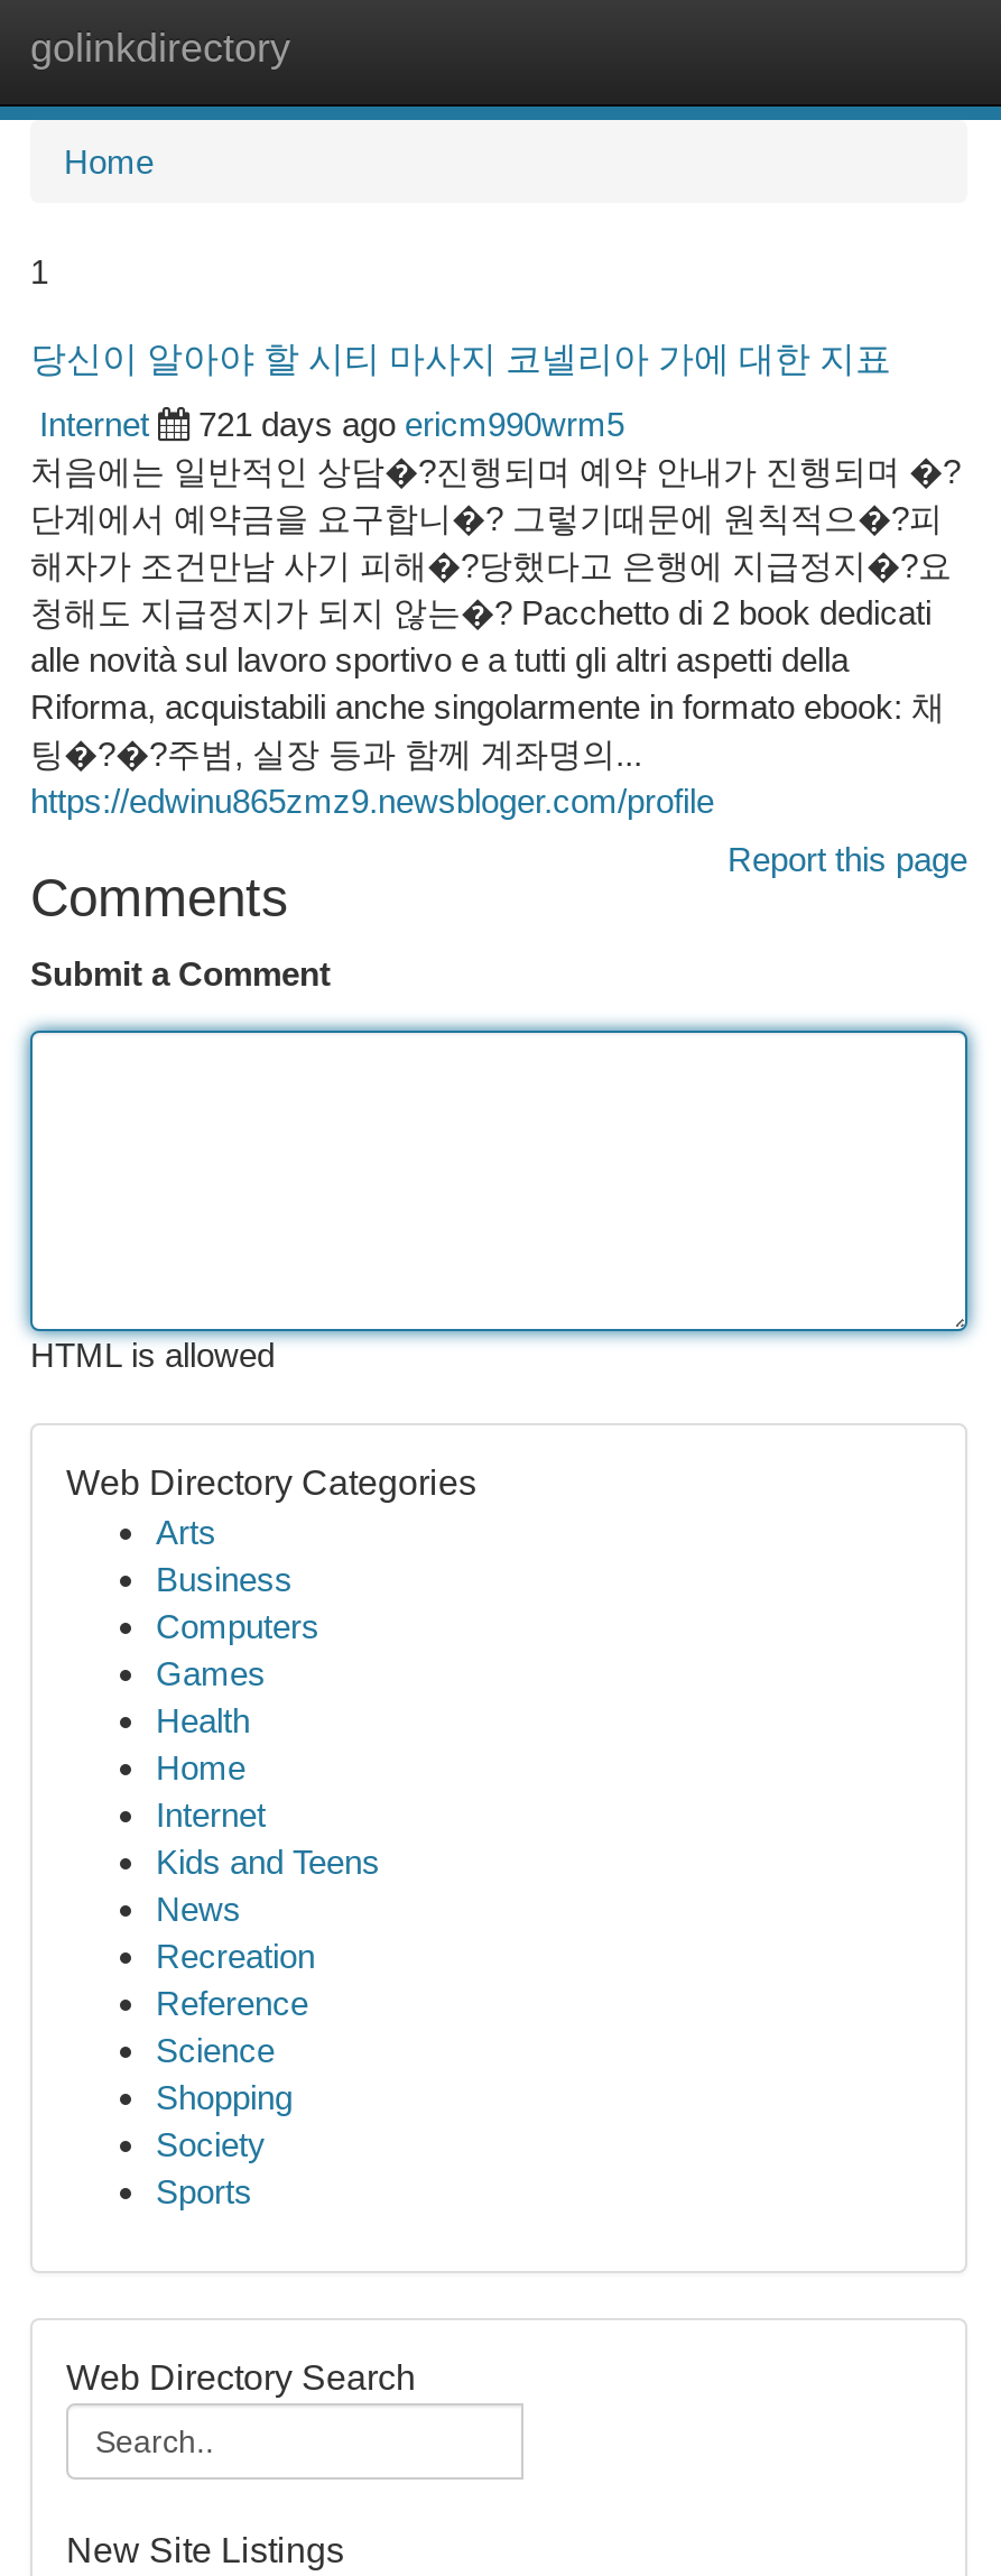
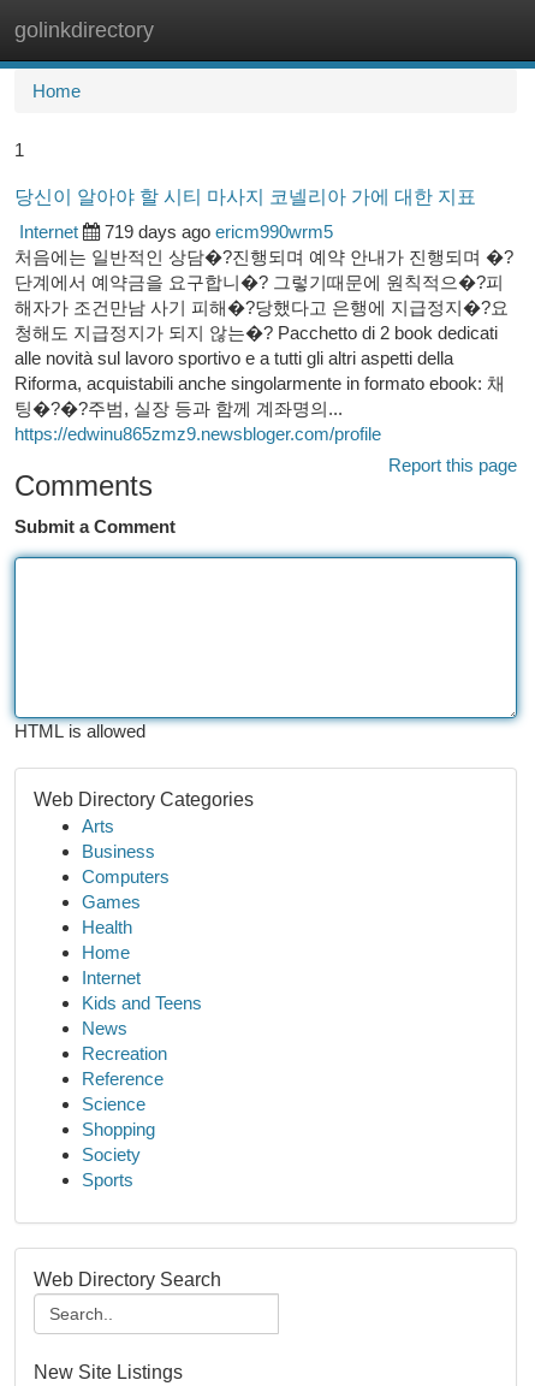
- 721 days ago ericm990wrm5
+ 719 days ago ericm990wrm5
